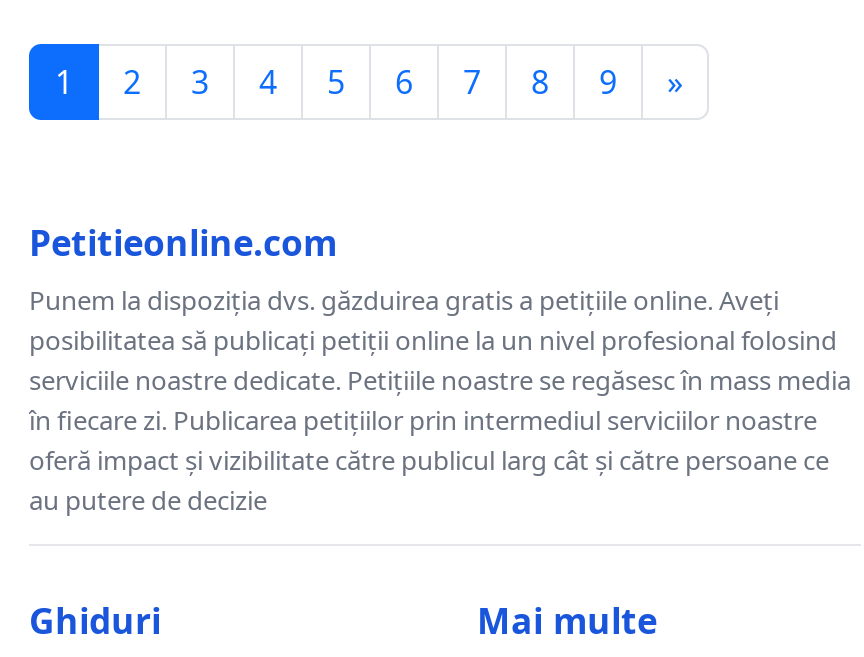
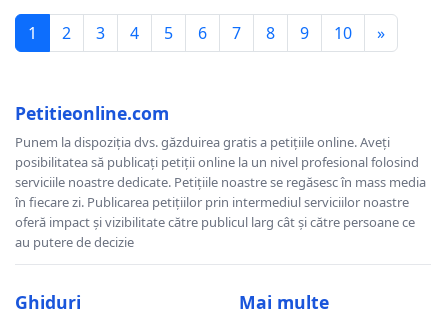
+ 10
